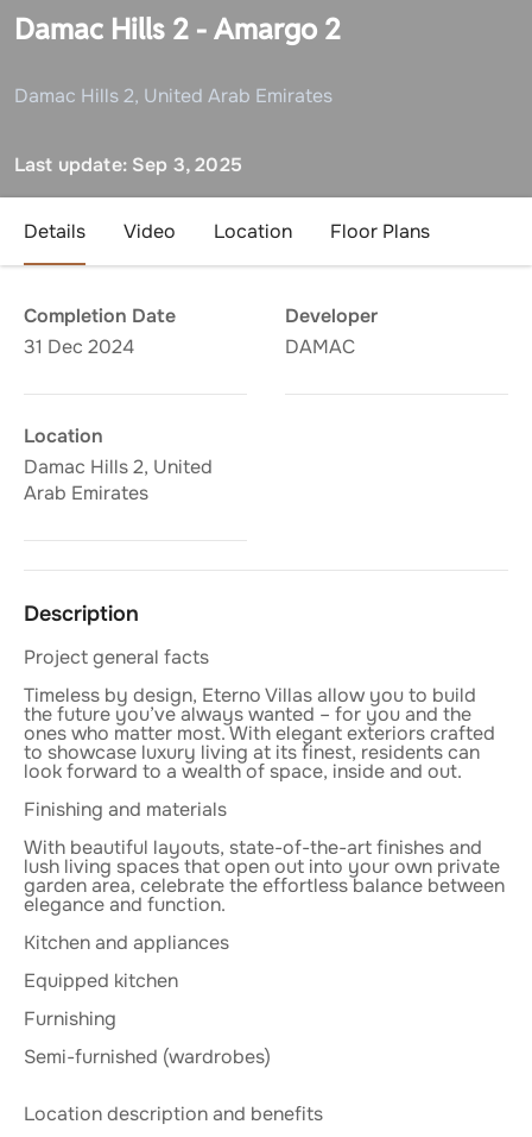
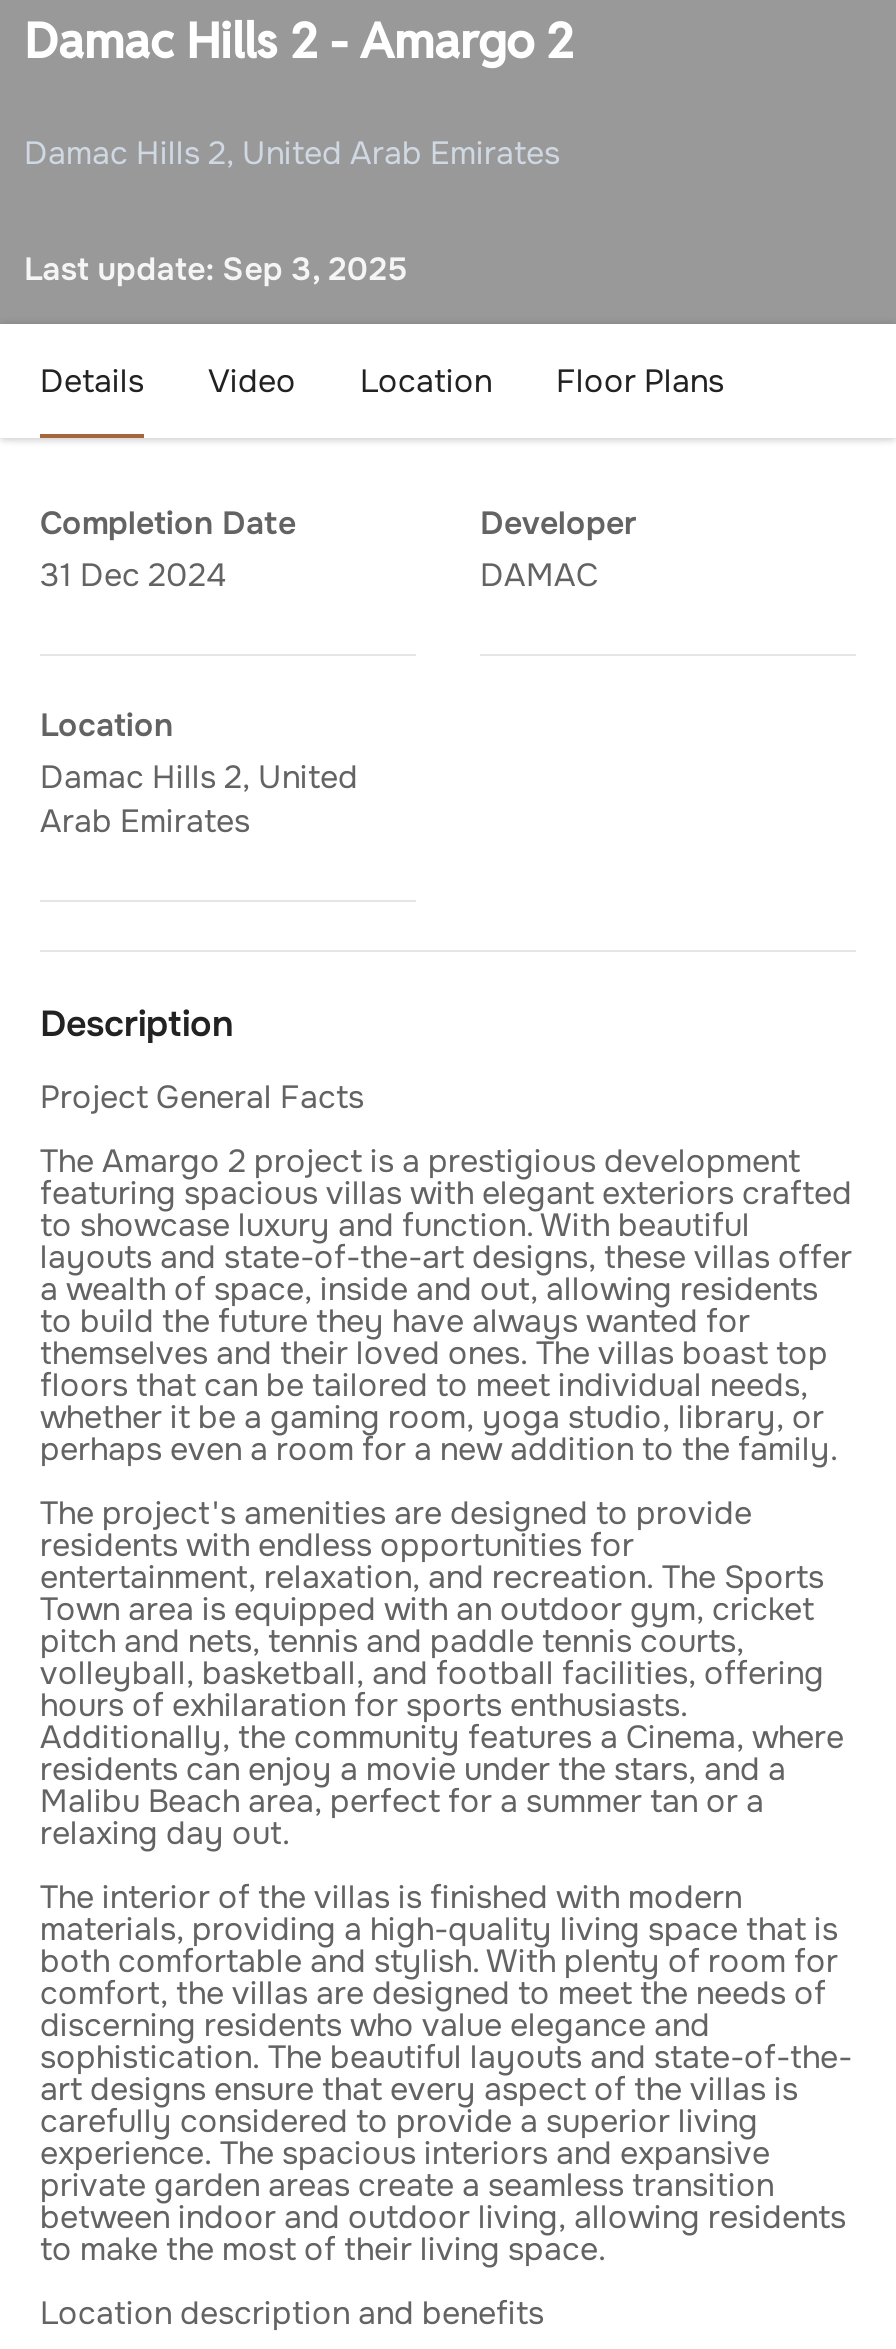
- Project general facts
- Timeless by design, Eterno Villas allow you to build
- the future you’ve always wanted – for you and the
- ones who matter most. With elegant exteriors crafted
- to showcase luxury living at its finest, residents can
- look forward to a wealth of space, inside and out.
- Finishing and materials
- With beautiful layouts, state-of-the-art finishes and
- lush living spaces that open out into your own private
- garden area, celebrate the effortless balance between
- elegance and function.
- Kitchen and appliances
- Equipped kitchen
- Furnishing
- Semi-furnished (wardrobes)
+ Project General Facts
+ The Amargo 2 project is a prestigious development
+ featuring spacious villas with elegant exteriors crafted
+ to showcase luxury and function. With beautiful
+ layouts and state-of-the-art designs, these villas offer
+ a wealth of space, inside and out, allowing residents
+ to build the future they have always wanted for
+ themselves and their loved ones. The villas boast top
+ floors that can be tailored to meet individual needs,
+ whether it be a gaming room, yoga studio, library, or
+ perhaps even a room for a new addition to the family.
+ The project's amenities are designed to provide
+ residents with endless opportunities for
+ entertainment, relaxation, and recreation. The Sports
+ Town area is equipped with an outdoor gym, cricket
+ pitch and nets, tennis and paddle tennis courts,
+ volleyball, basketball, and football facilities, offering
+ hours of exhilaration for sports enthusiasts.
+ Additionally, the community features a Cinema, where
+ residents can enjoy a movie under the stars, and a
+ Malibu Beach area, perfect for a summer tan or a
+ relaxing day out.
+ The interior of the villas is finished with modern
+ materials, providing a high-quality living space that is
+ both comfortable and stylish. With plenty of room for
+ comfort, the villas are designed to meet the needs of
+ discerning residents who value elegance and
+ sophistication. The beautiful layouts and state-of-the-
+ art designs ensure that every aspect of the villas is
+ carefully considered to provide a superior living
+ experience. The spacious interiors and expansive
+ private garden areas create a seamless transition
+ between indoor and outdoor living, allowing residents
+ to make the most of their living space.
